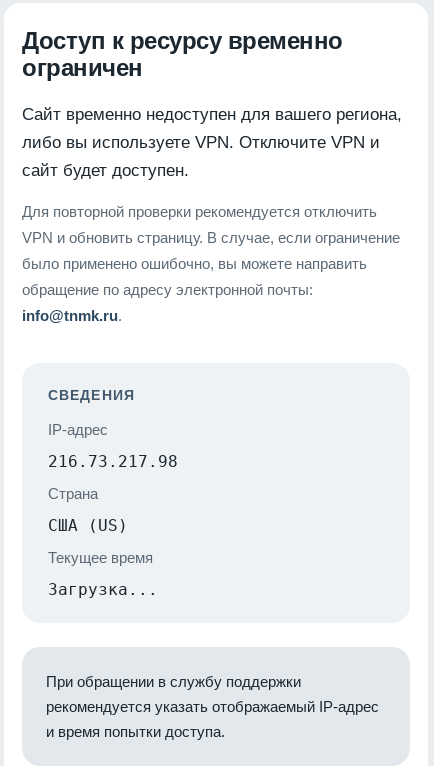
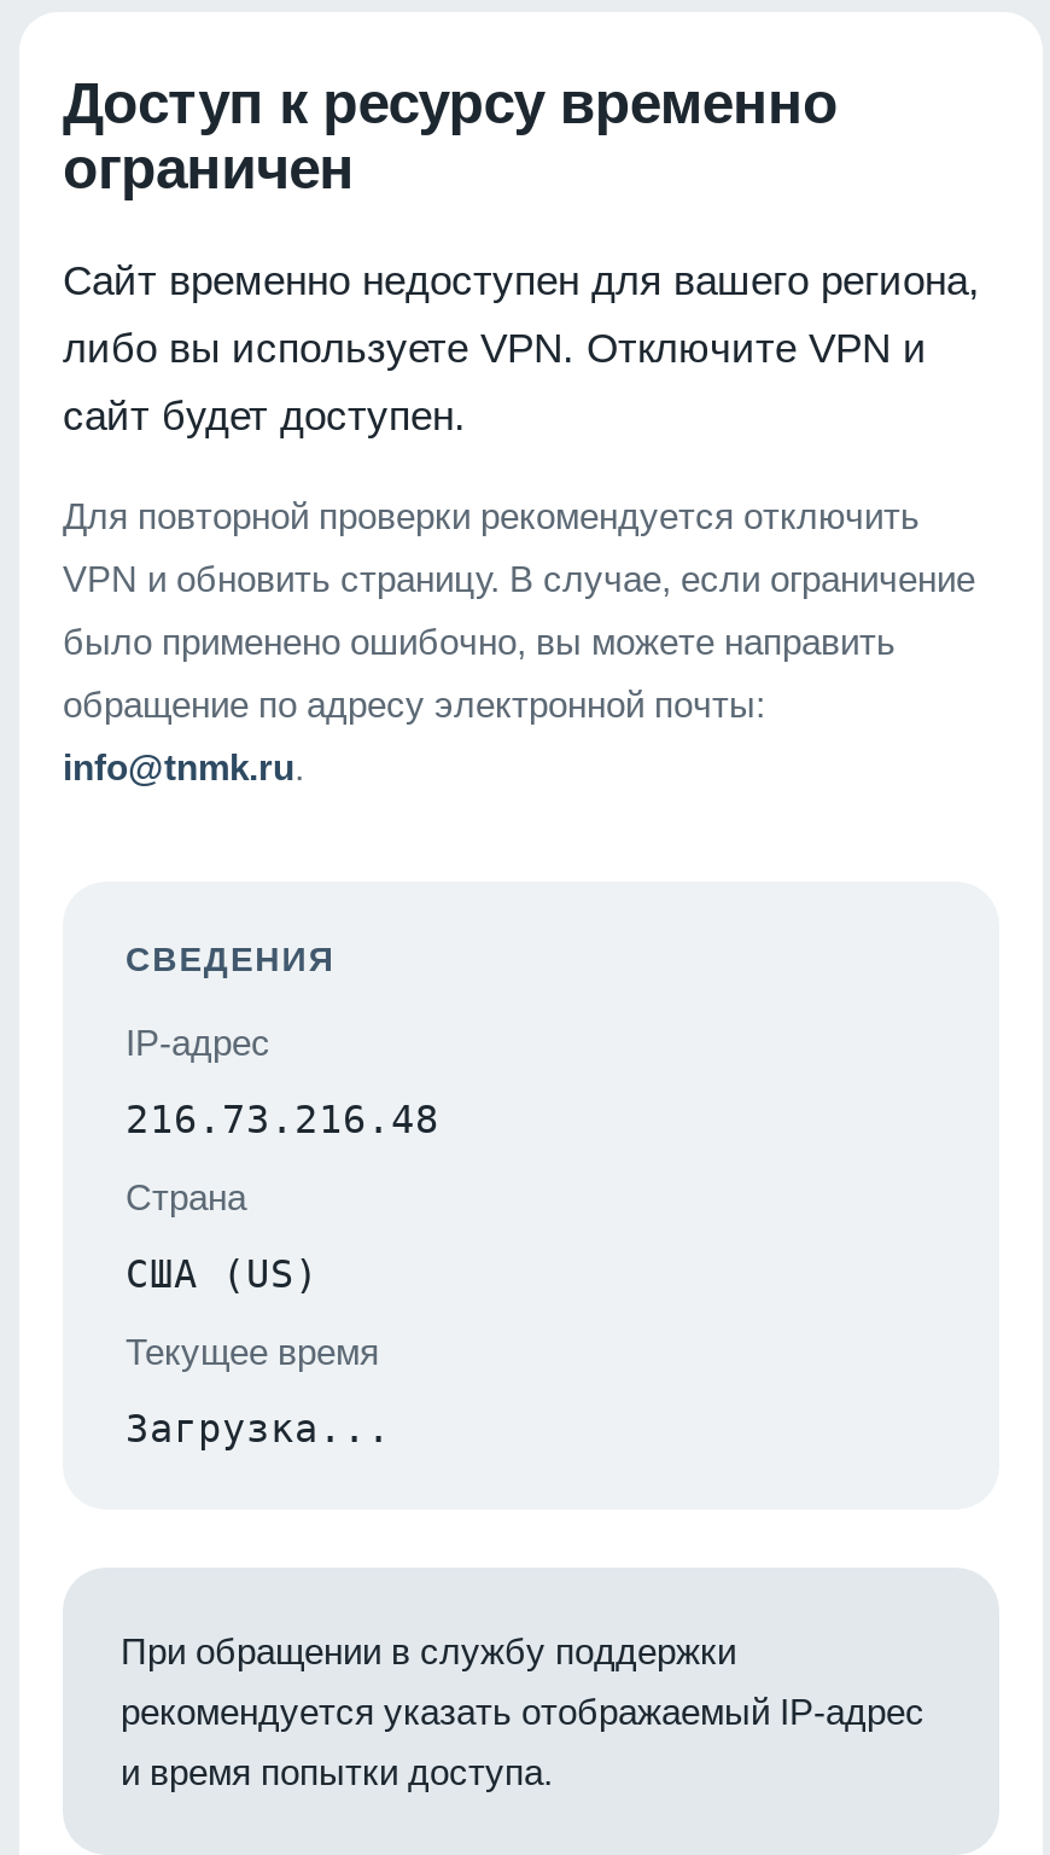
- 216.73.217.98
+ 216.73.216.48
